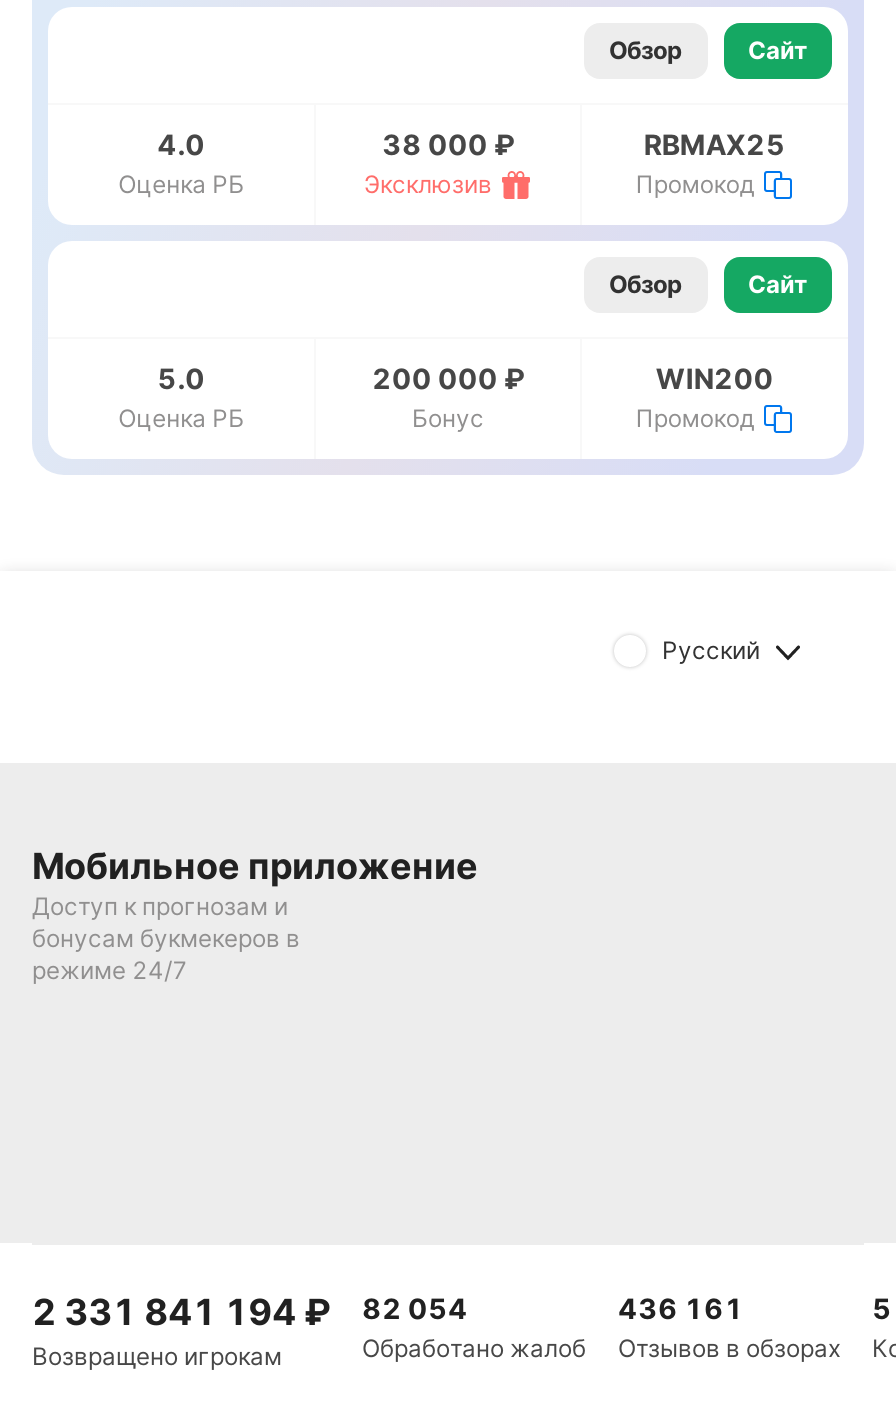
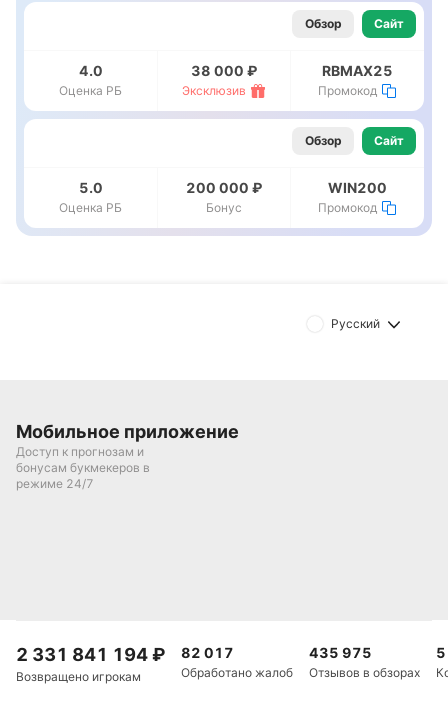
- 2 331 841 194 ₽ 82 054
+ 2 331 841 194 ₽ 82 017

- 436 161
+ 435 975
